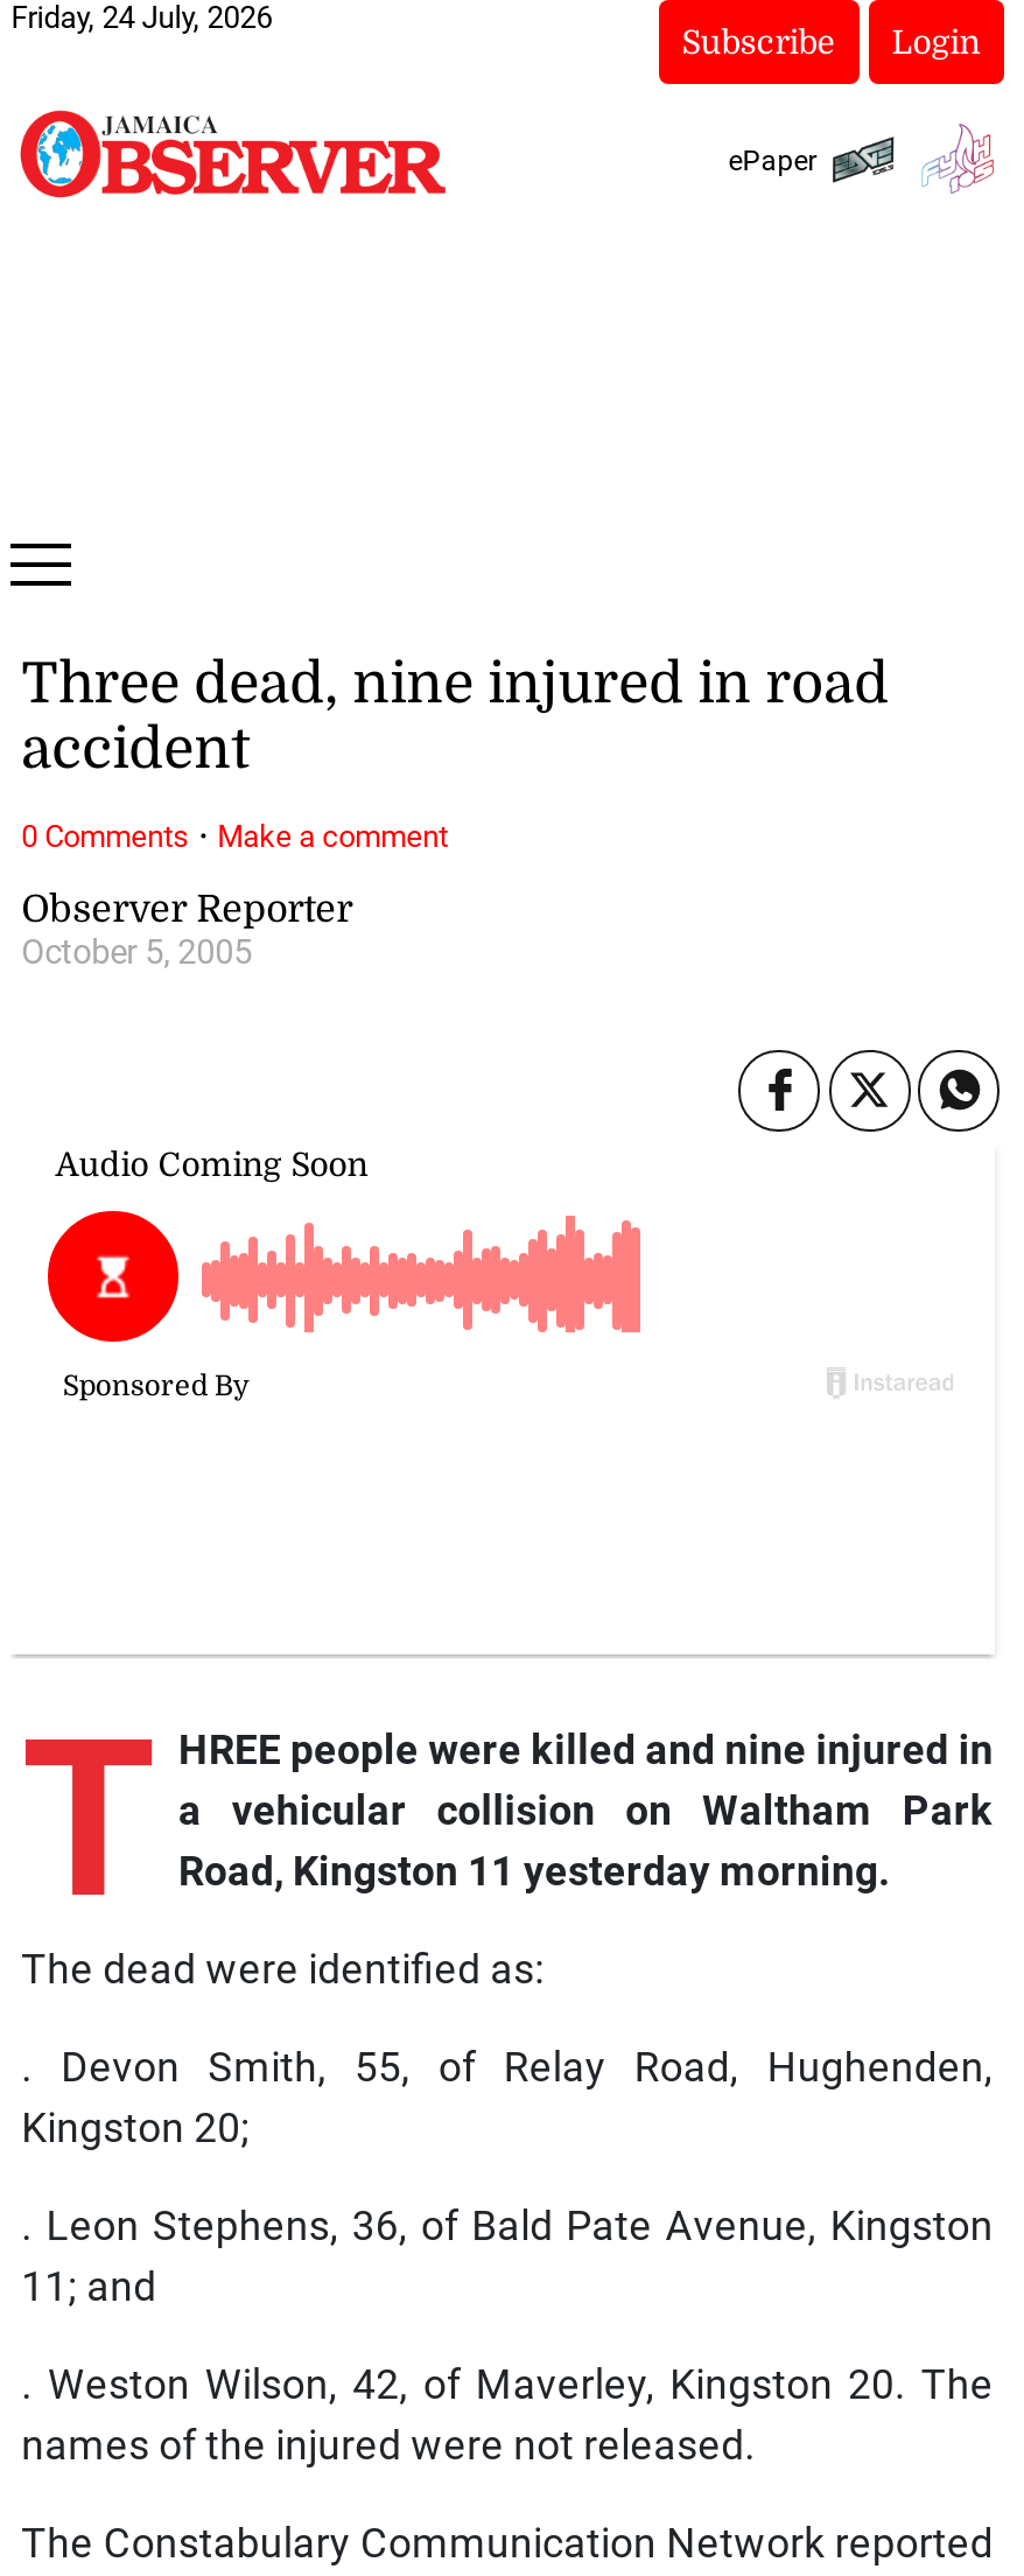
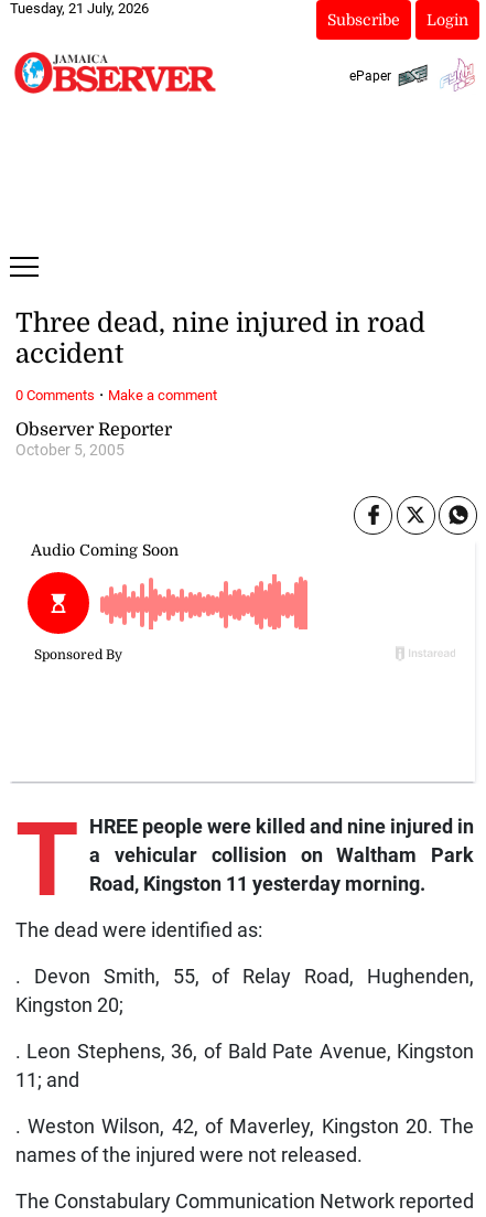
- Friday, 24 July, 2026
+ Tuesday, 21 July, 2026
